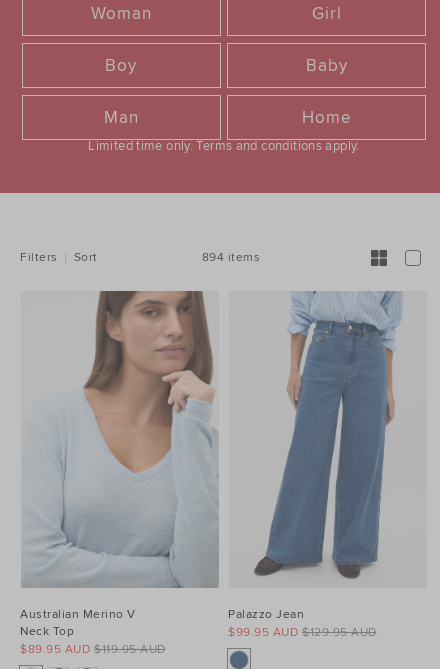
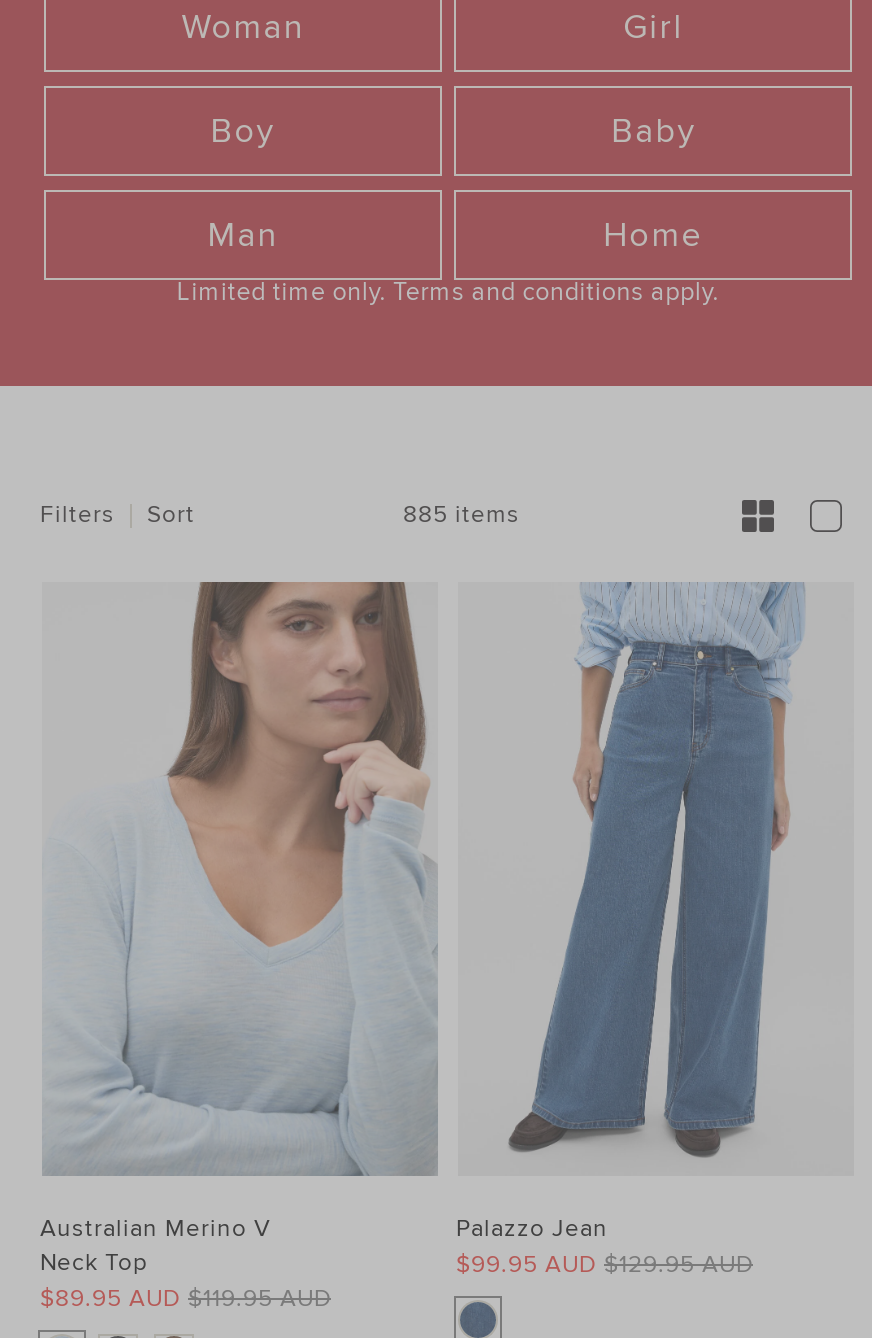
- 894 items
+ 885 items
